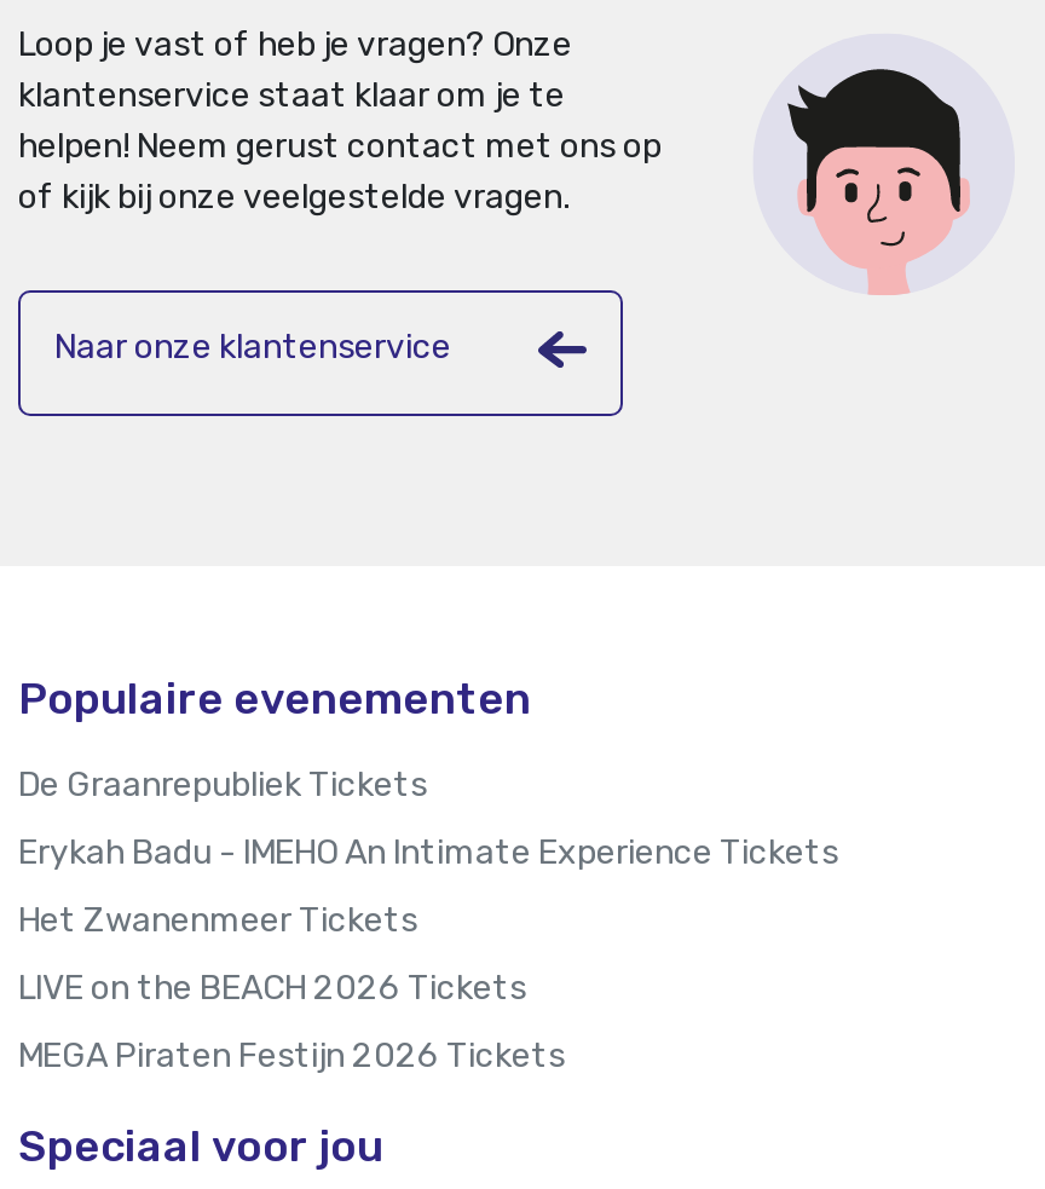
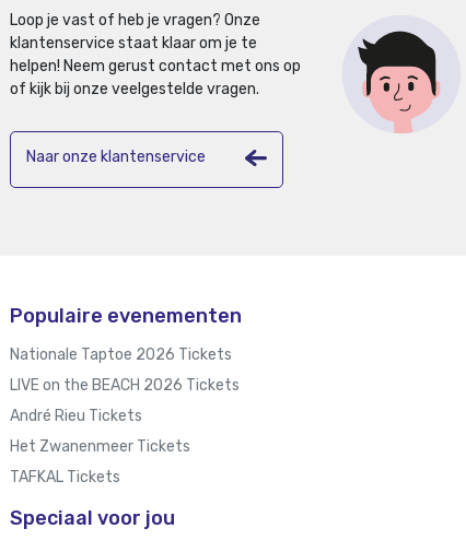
- De Graanrepubliek Tickets
- Erykah Badu - IMEHO An Intimate Experience Tickets
+ Nationale Taptoe 2026 Tickets

moved down: Het Zwanenmeer Tickets

moved up: LIVE on the BEACH 2026 Tickets

- MEGA Piraten Festijn 2026 Tickets
+ André Rieu Tickets
+ TAFKAL Tickets
